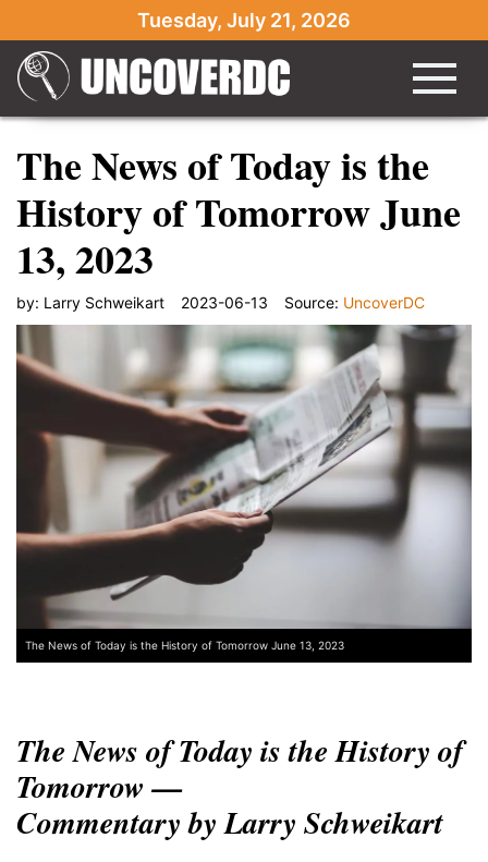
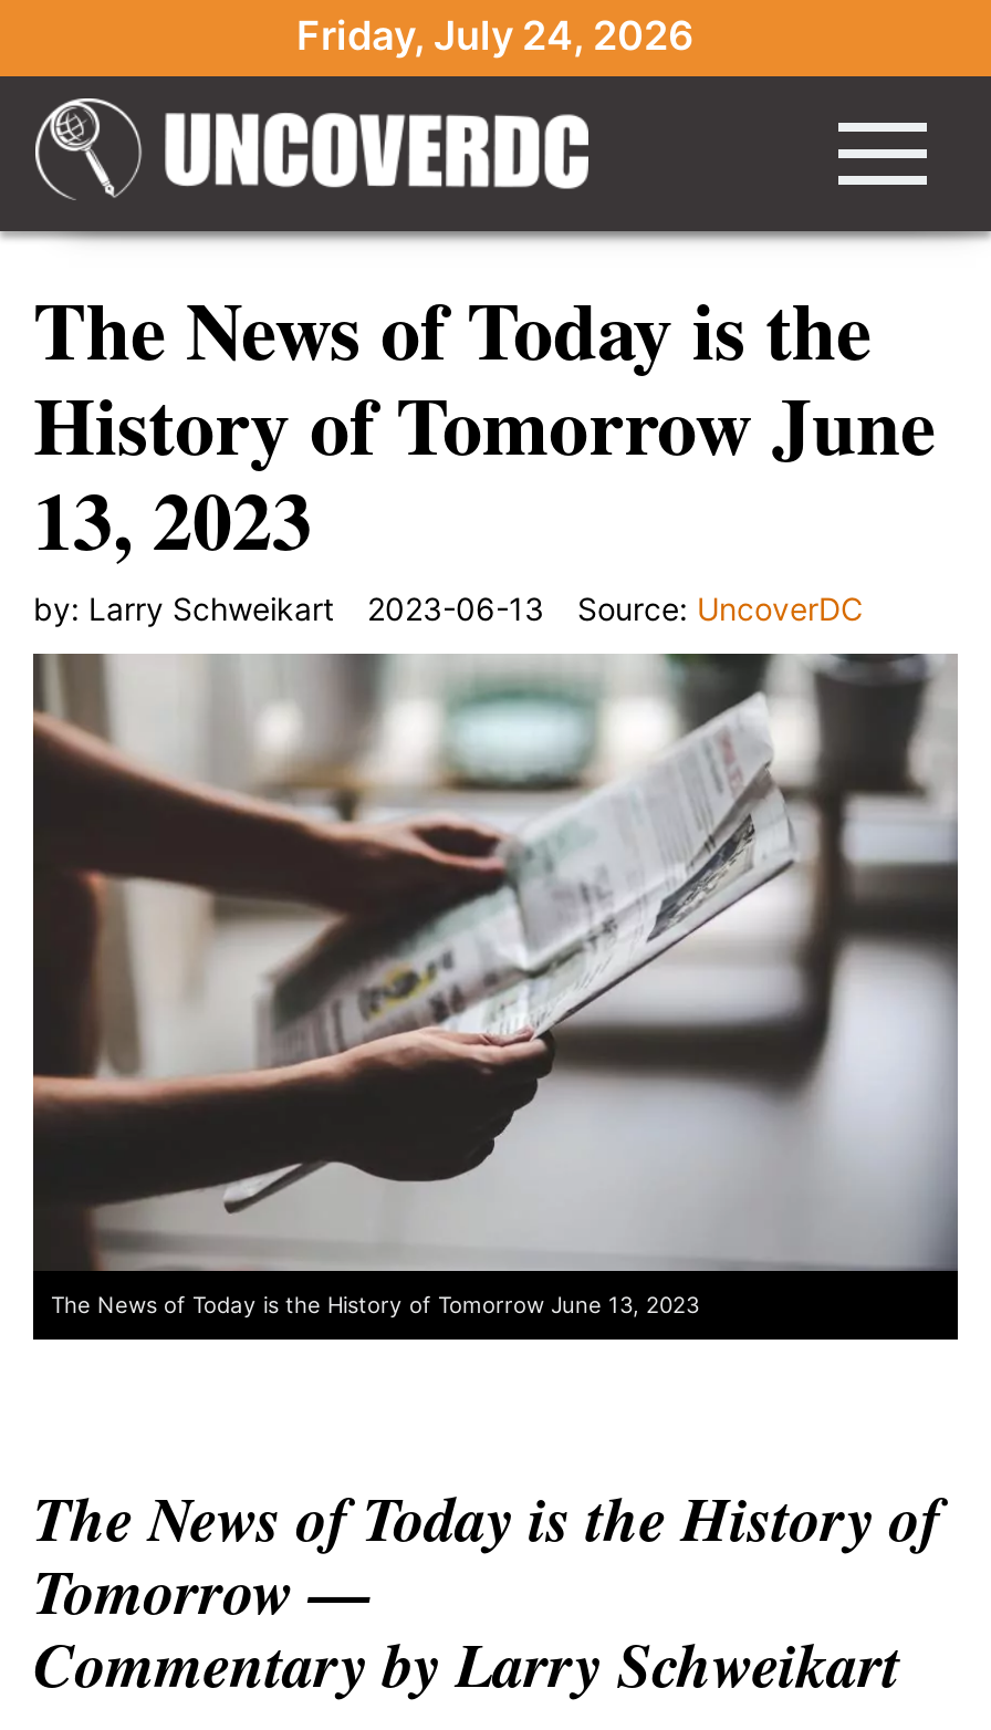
- Tuesday, July 21, 2026
+ Friday, July 24, 2026
